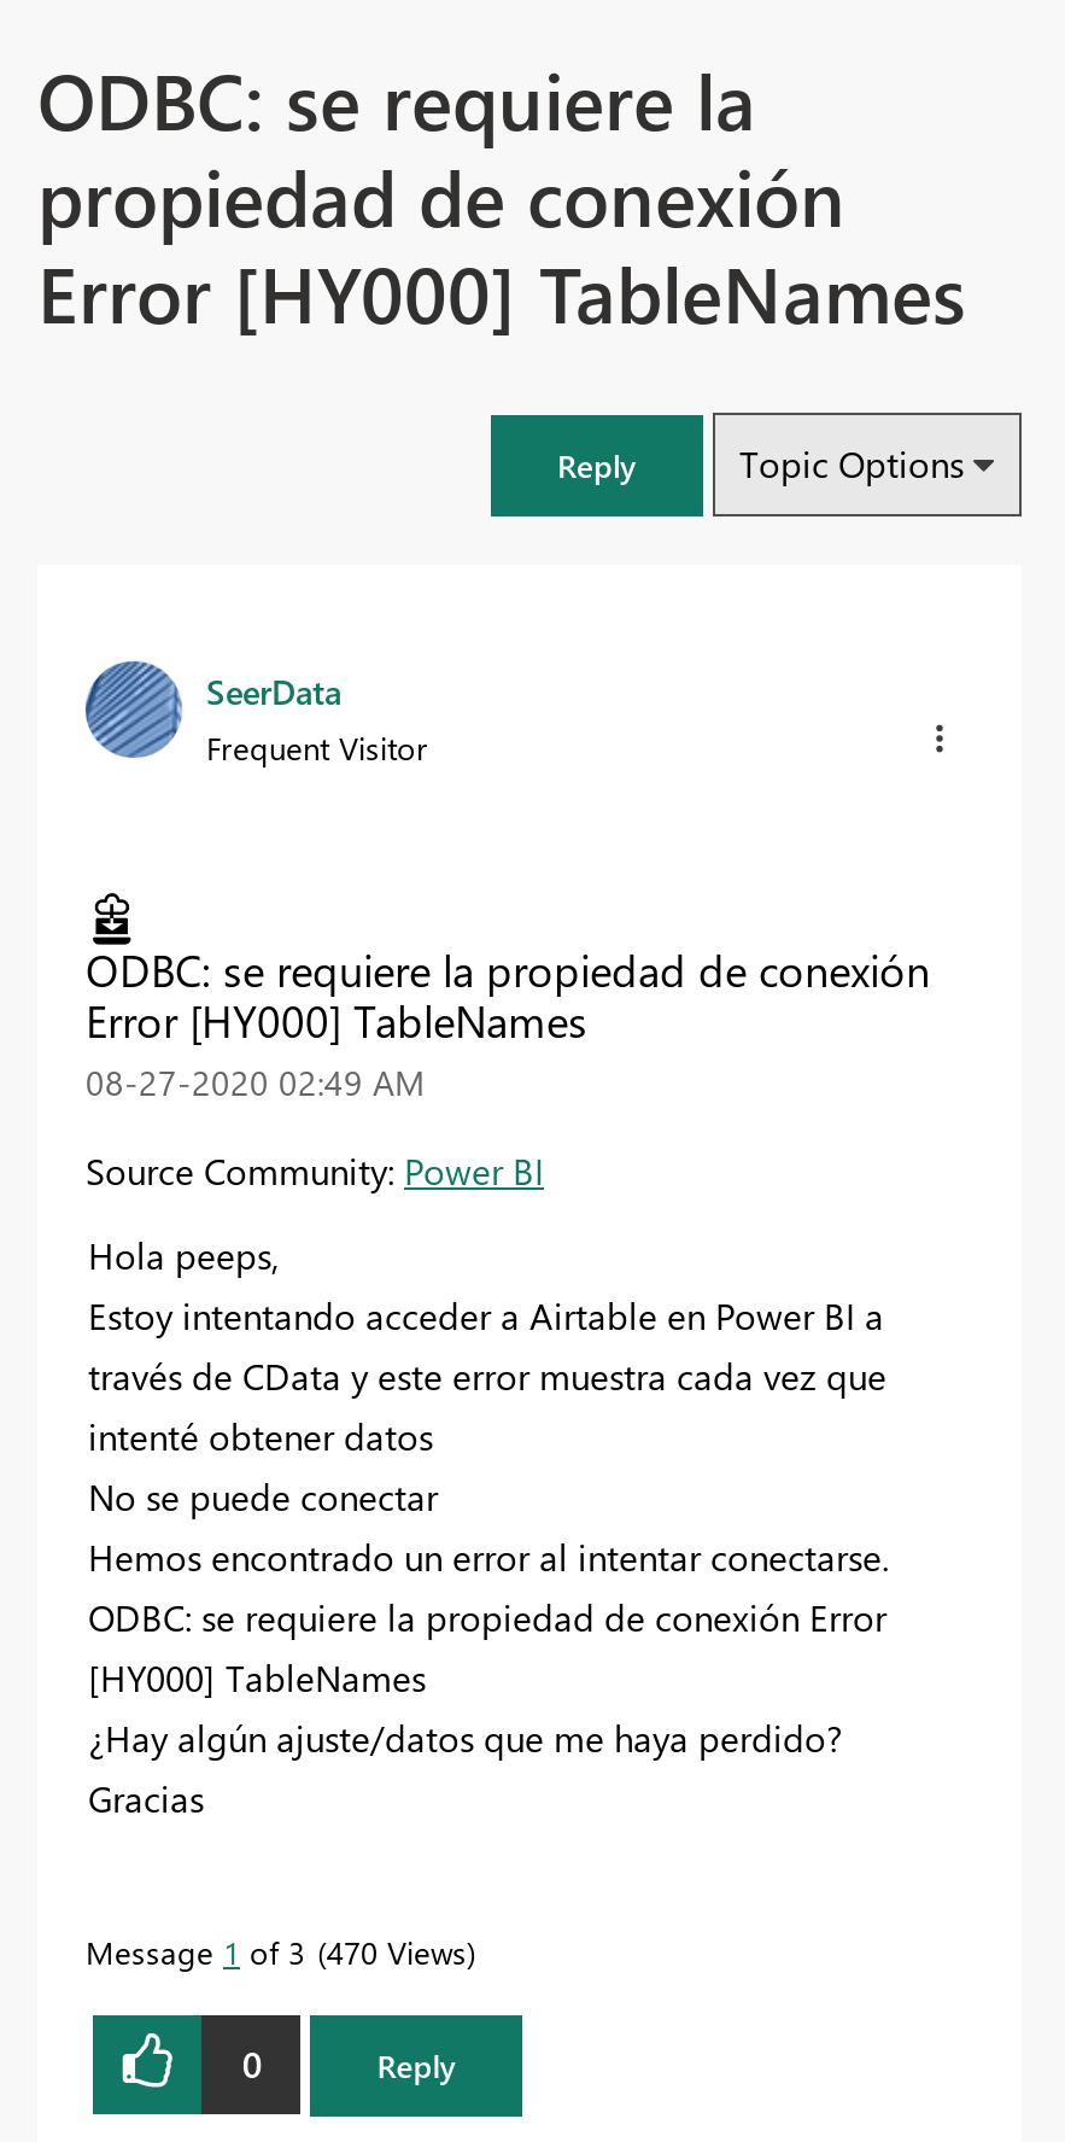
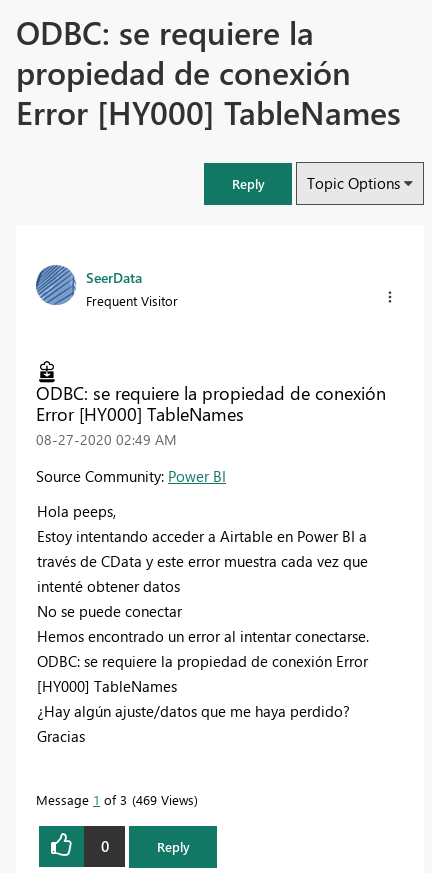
- Message 1 of 3 470 Views
+ Message 1 of 3 469 Views
